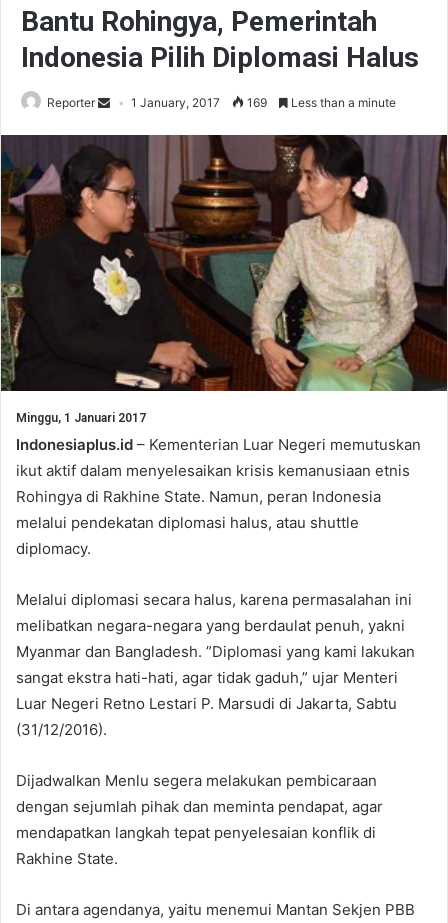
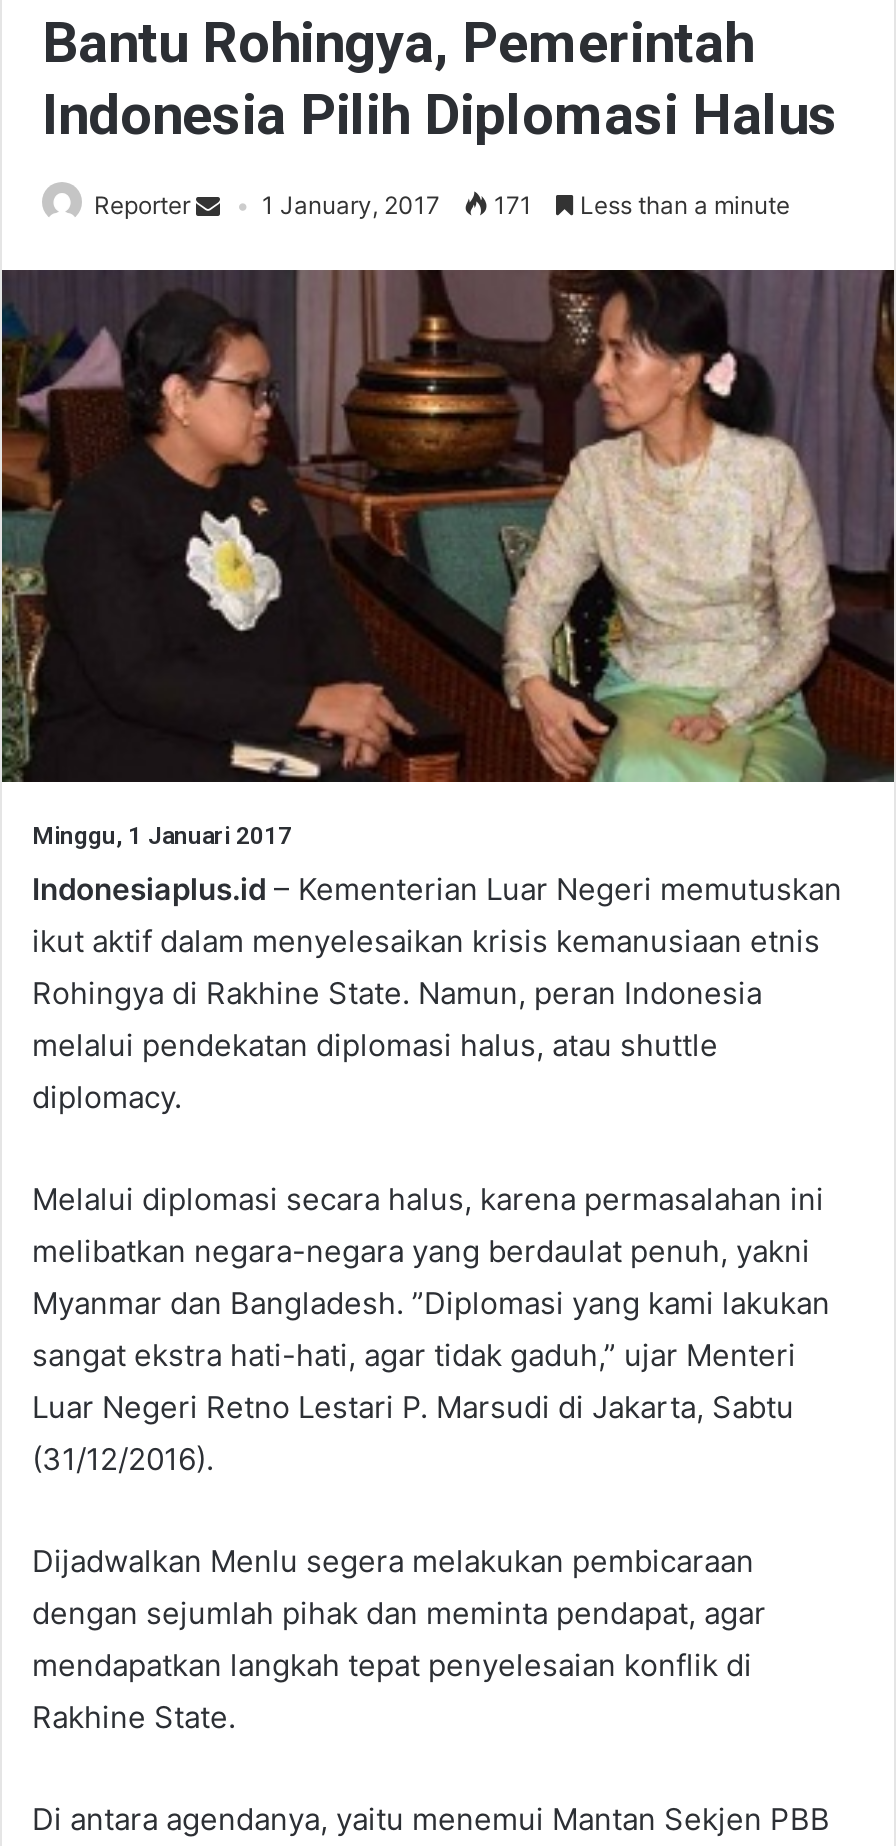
- 1 January, 2017 169 Less than a minute
+ 1 January, 2017 171 Less than a minute
